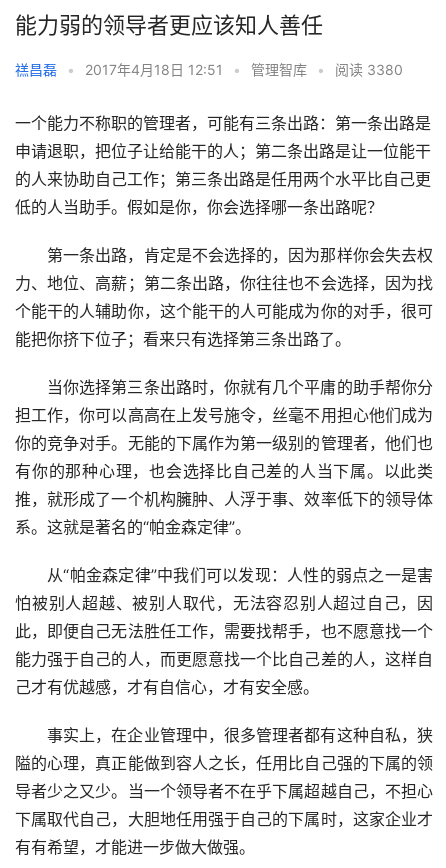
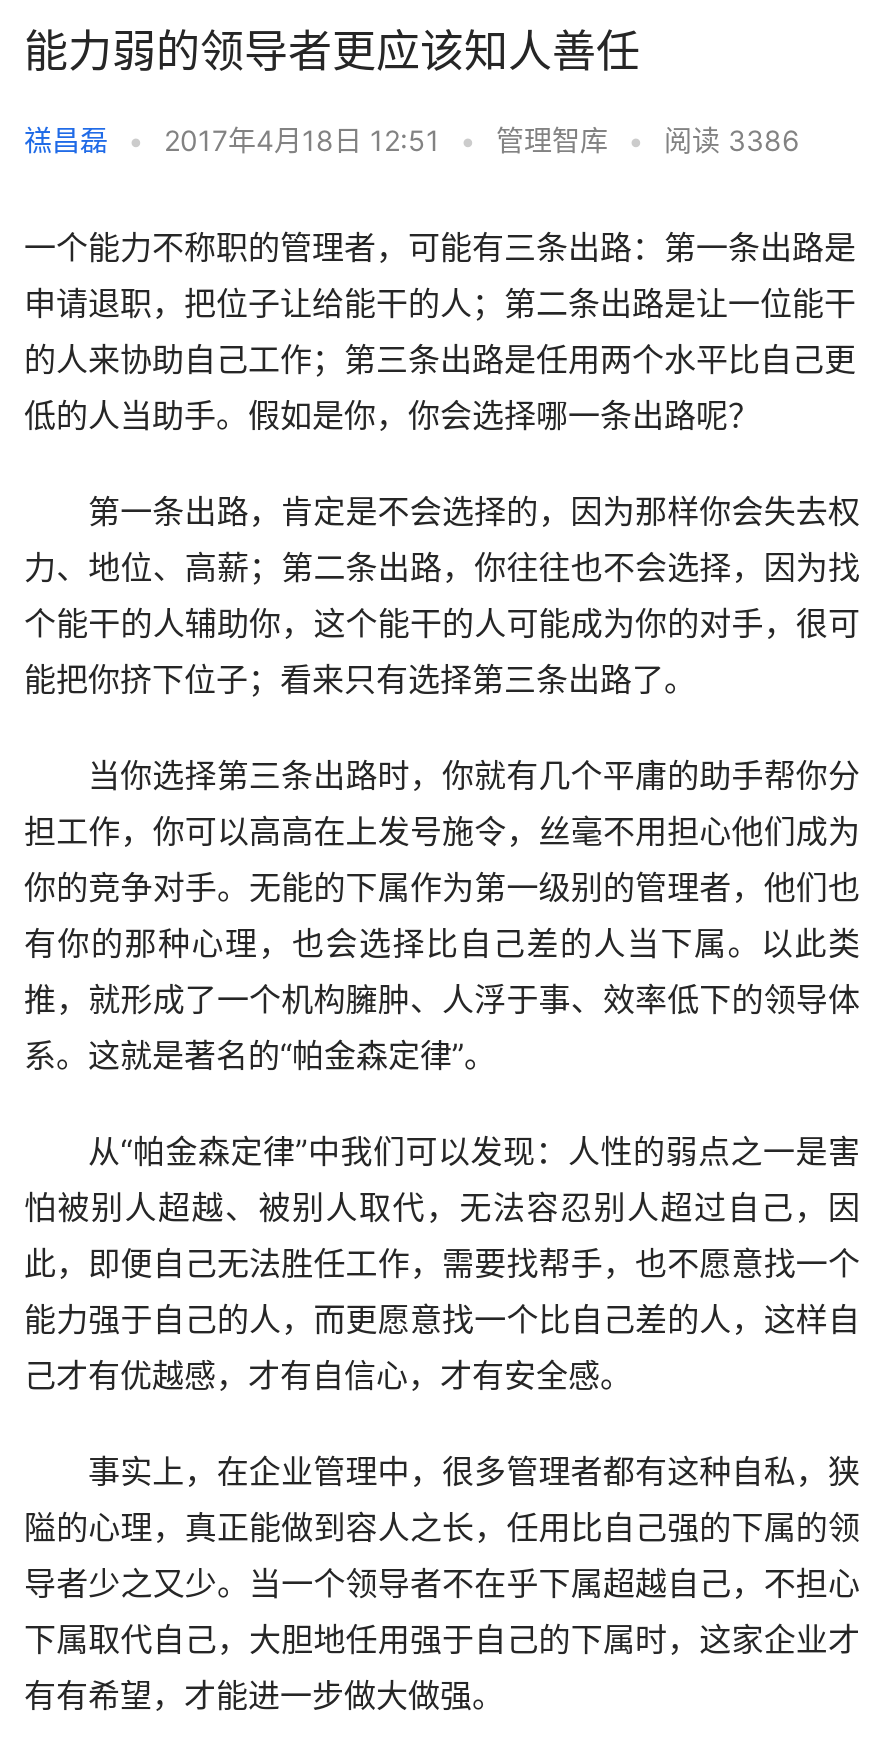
- 禚昌磊 • 2017年4月18日 12:51 • 管理智库 • 阅读 3380
+ 禚昌磊 • 2017年4月18日 12:51 • 管理智库 • 阅读 3386
